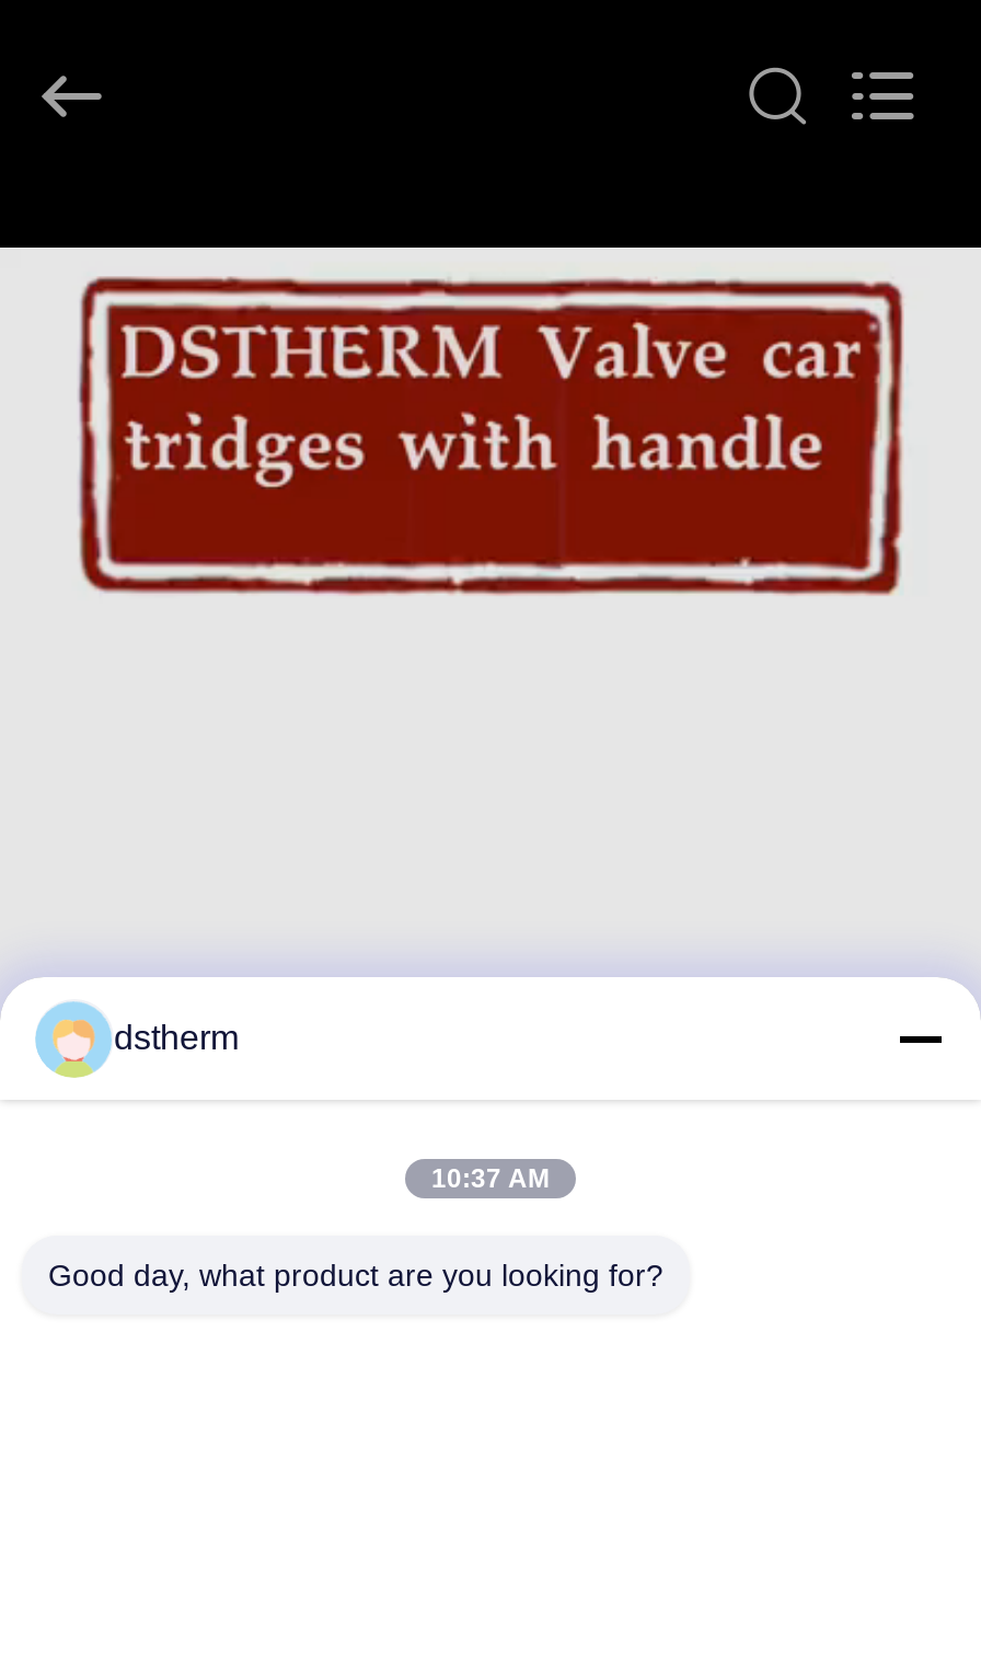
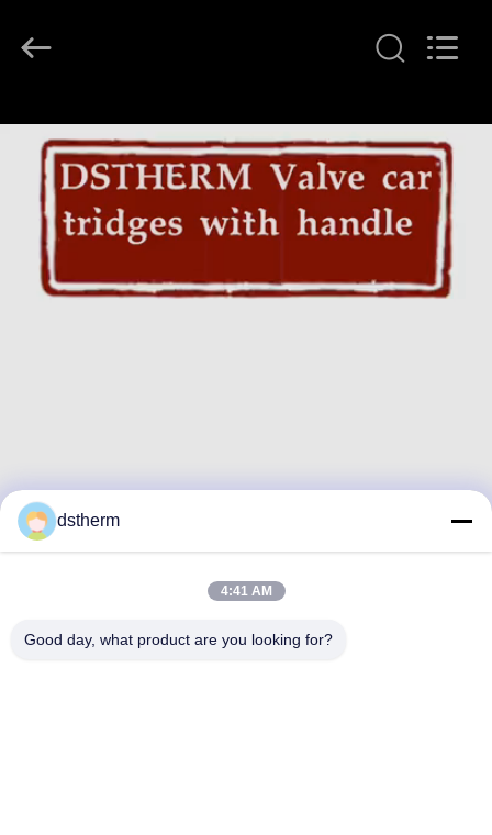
- 10:37 AM
+ 4:41 AM
